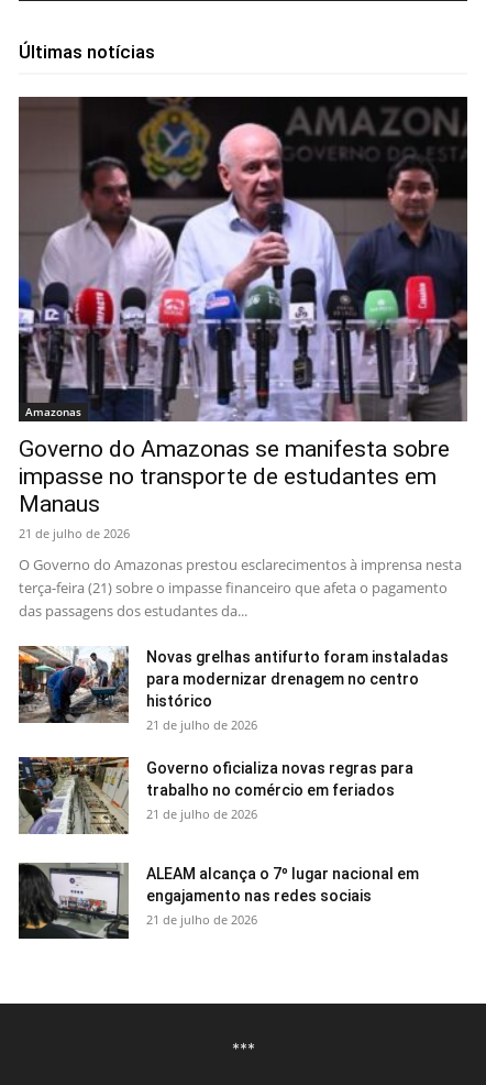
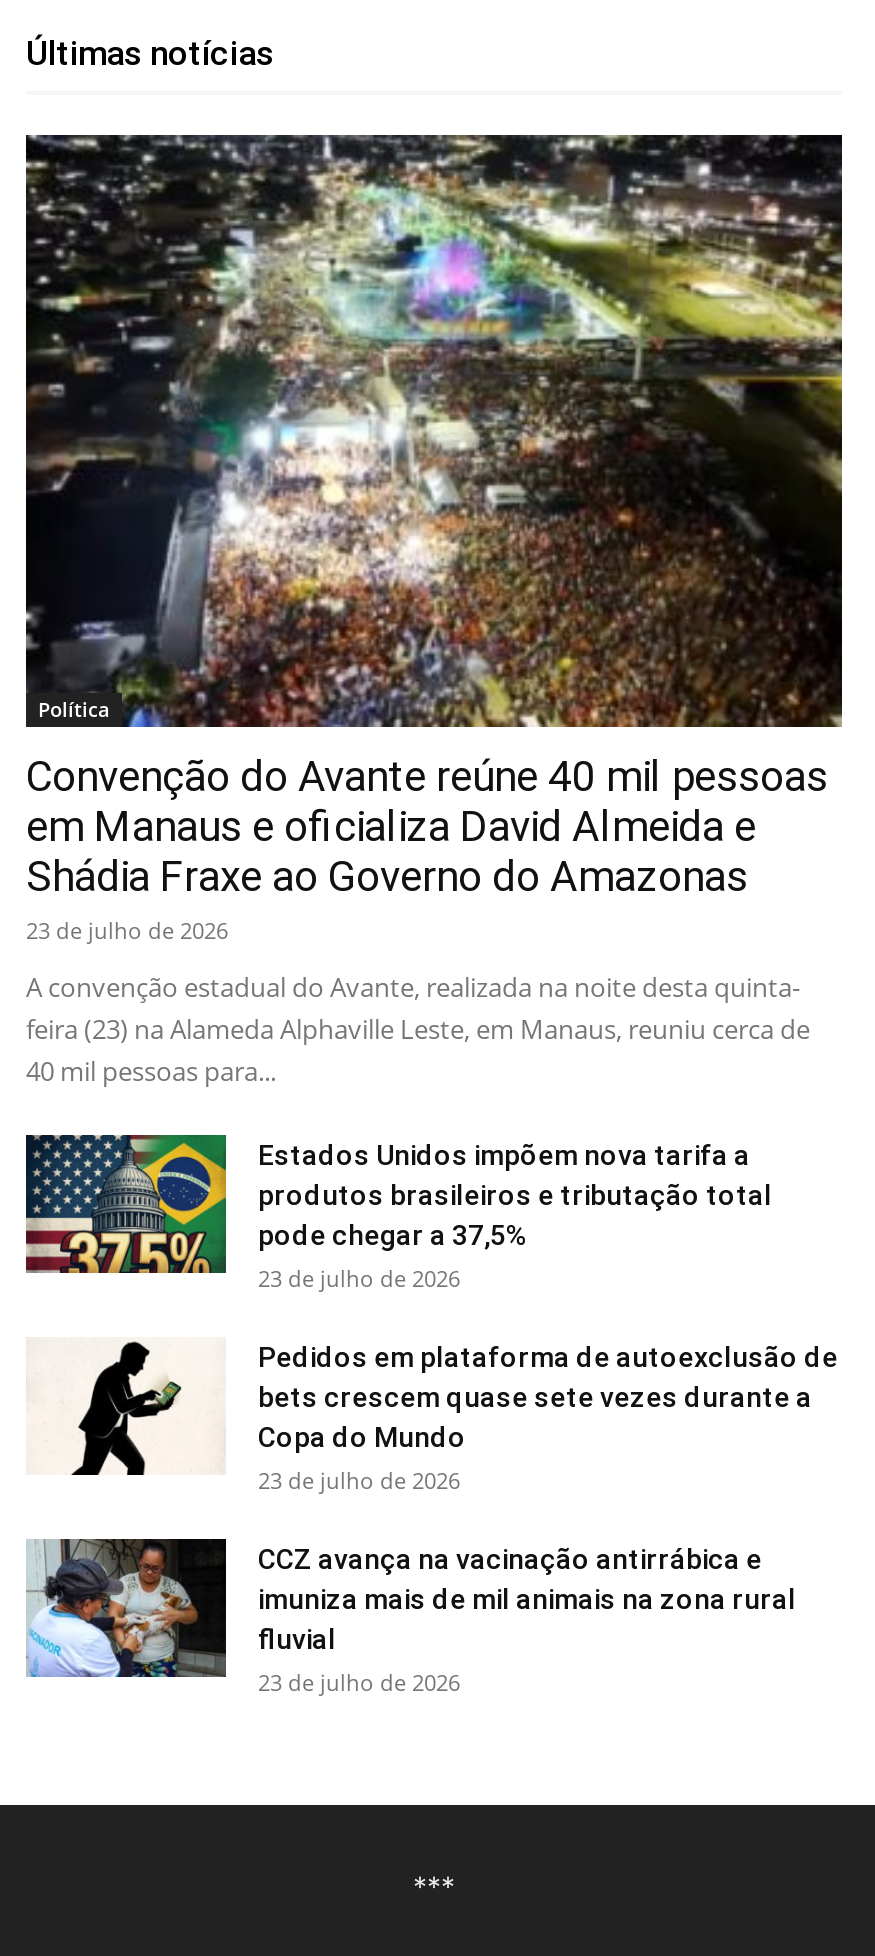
- [image]
- Amazonas
+ [image]
+ Política

- Governo do Amazonas se manifesta sobre
- impasse no transporte de estudantes em
- Manaus
- 21 de julho de 2026
+ Convenção do Avante reúne 40 mil pessoas
+ em Manaus e oficializa David Almeida e
+ Shádia Fraxe ao Governo do Amazonas
+ 23 de julho de 2026

- O Governo do Amazonas prestou esclarecimentos à imprensa nesta
- terça-feira (21) sobre o impasse financeiro que afeta o pagamento
- das passagens dos estudantes da...
+ A convenção estadual do Avante, realizada na noite desta quinta-
+ feira (23) na Alameda Alphaville Leste, em Manaus, reuniu cerca de
+ 40 mil pessoas para...

- [image]
- Novas grelhas antifurto foram instaladas
- para modernizar drenagem no centro
- histórico
- 21 de julho de 2026
+ [image]
+ Estados Unidos impõem nova tarifa a
+ produtos brasileiros e tributação total
+ pode chegar a 37,5%
+ 23 de julho de 2026

- [image]
- Governo oficializa novas regras para
- trabalho no comércio em feriados
- 21 de julho de 2026
+ [image]
+ Pedidos em plataforma de autoexclusão de
+ bets crescem quase sete vezes durante a
+ Copa do Mundo
+ 23 de julho de 2026

- [image]
- ALEAM alcança o 7º lugar nacional em
- engajamento nas redes sociais
- 21 de julho de 2026
+ [image]
+ CCZ avança na vacinação antirrábica e
+ imuniza mais de mil animais na zona rural
+ fluvial
+ 23 de julho de 2026
